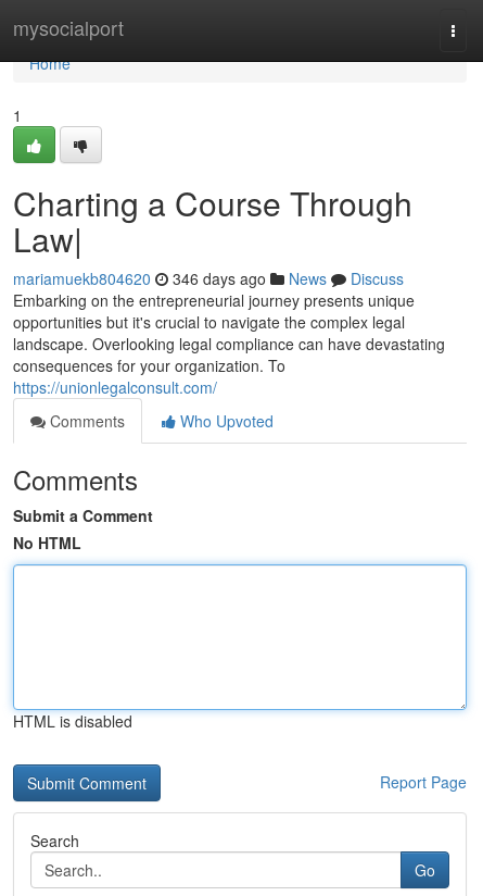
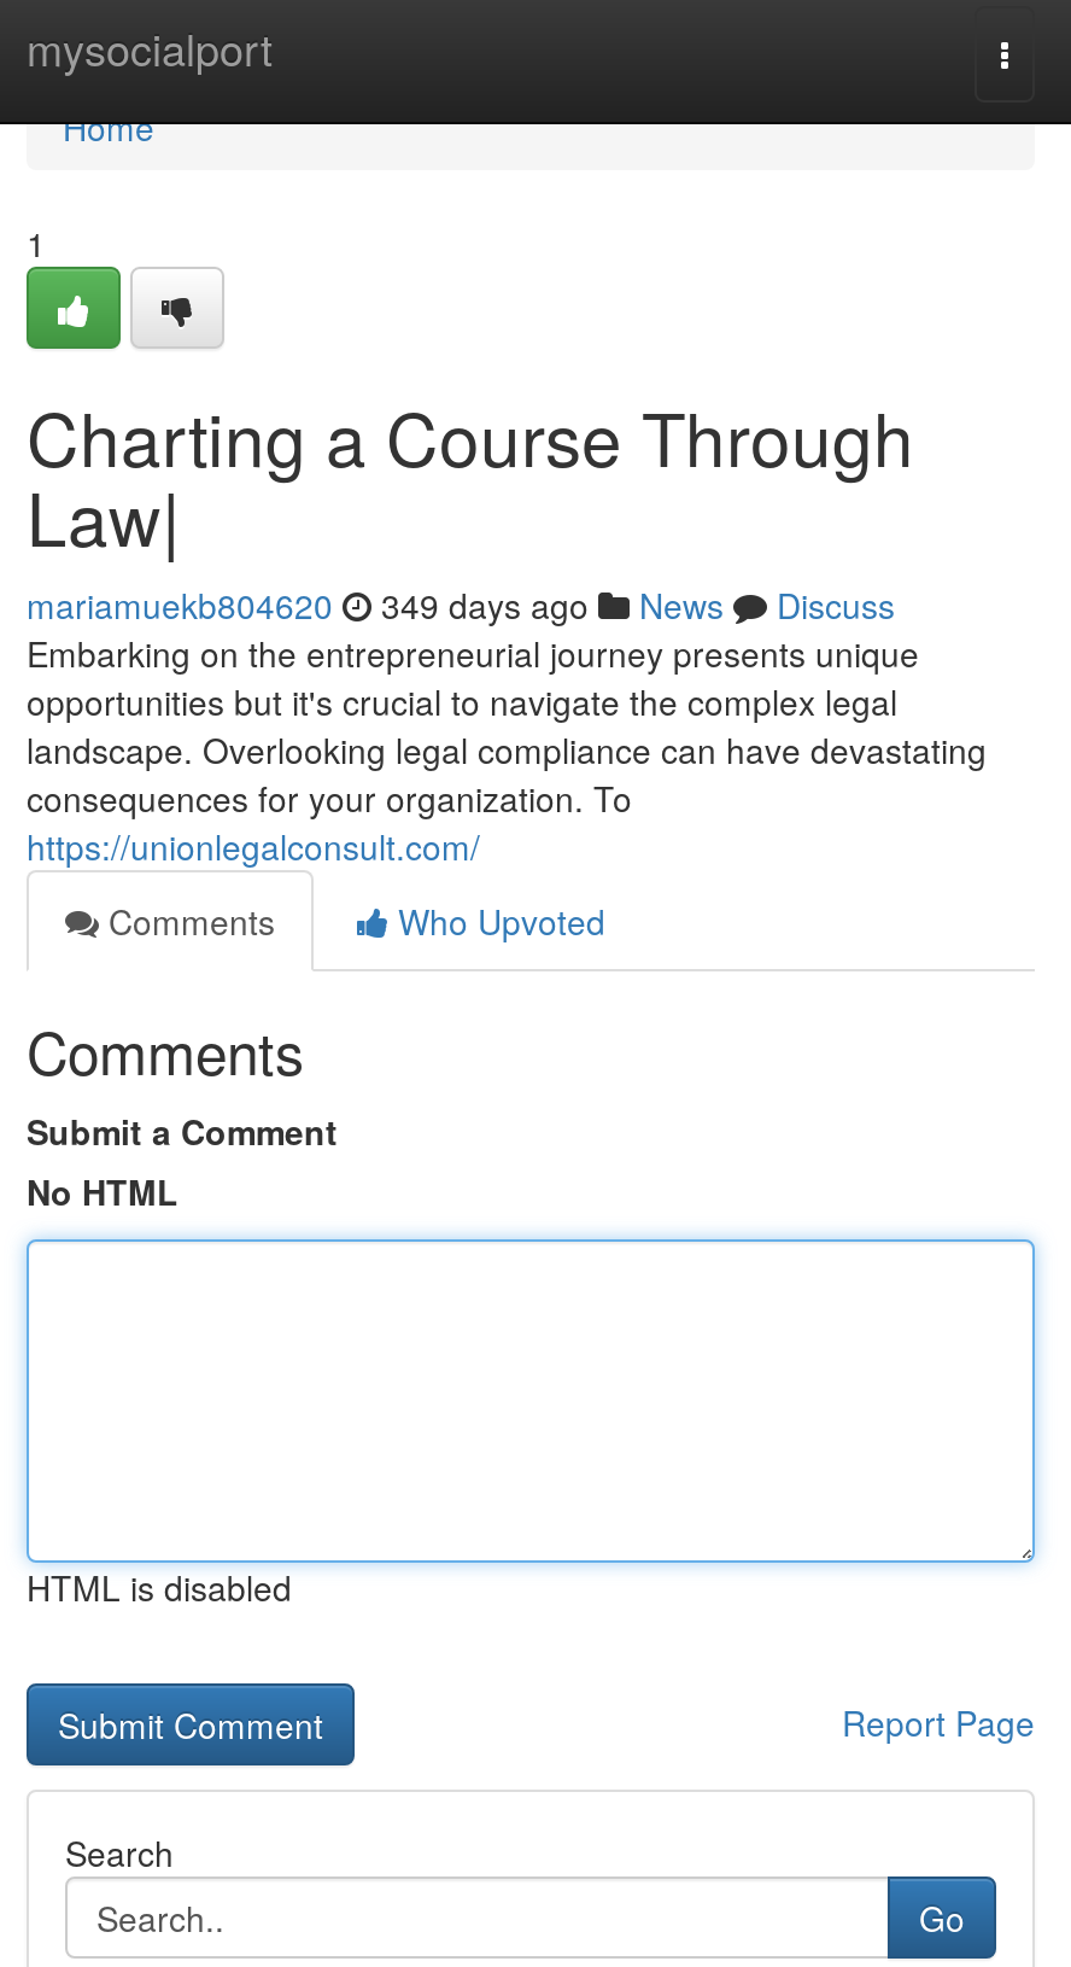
- mariamuekb804620 346 days ago News Discuss
+ mariamuekb804620 349 days ago News Discuss
